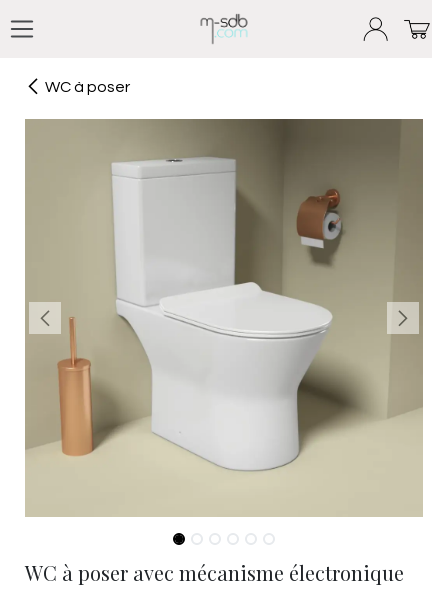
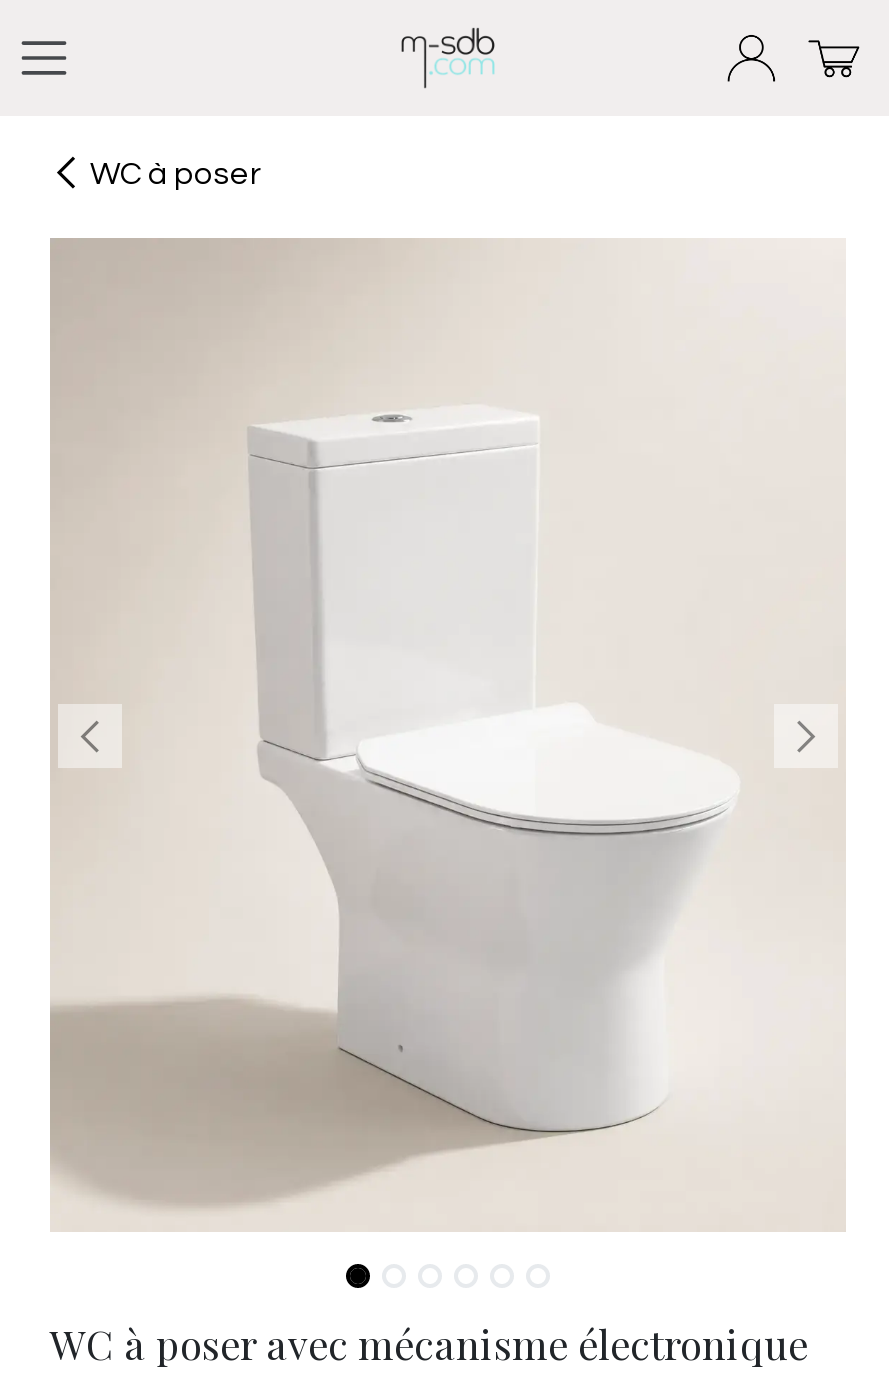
- [image]
+ [image]
